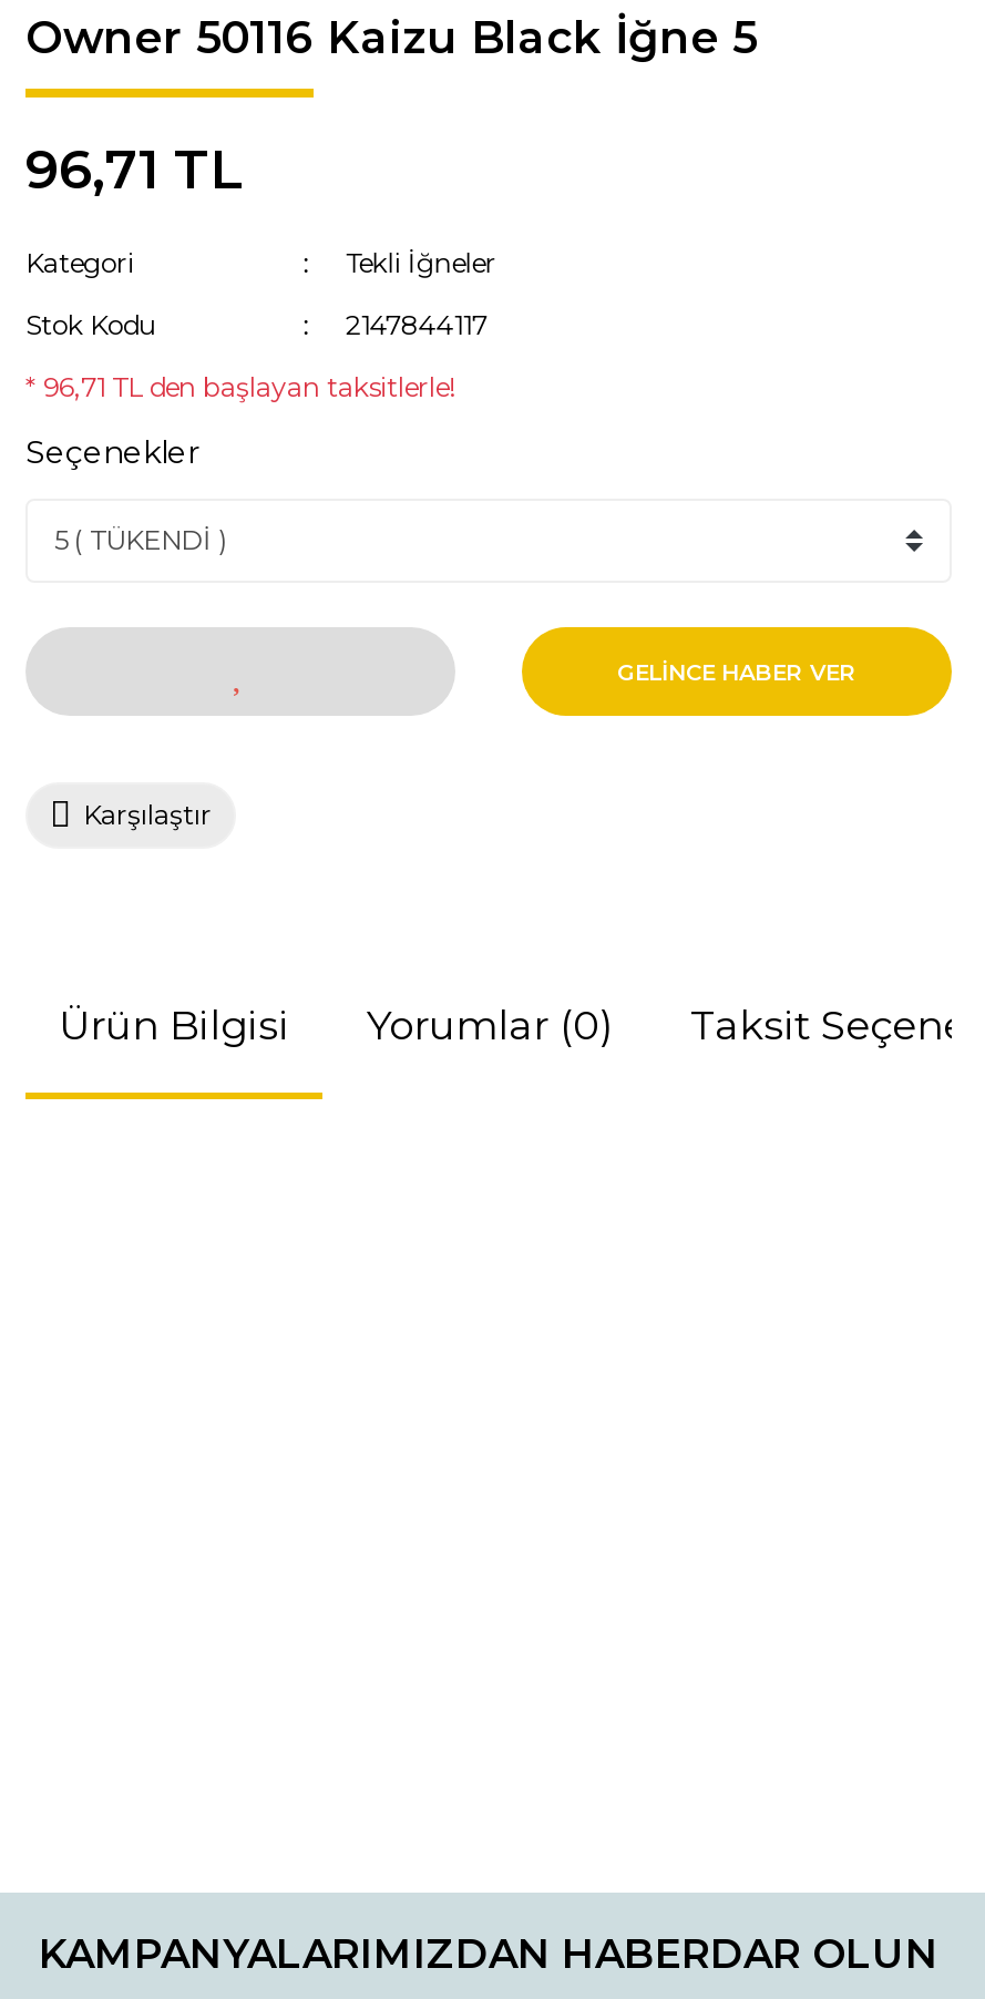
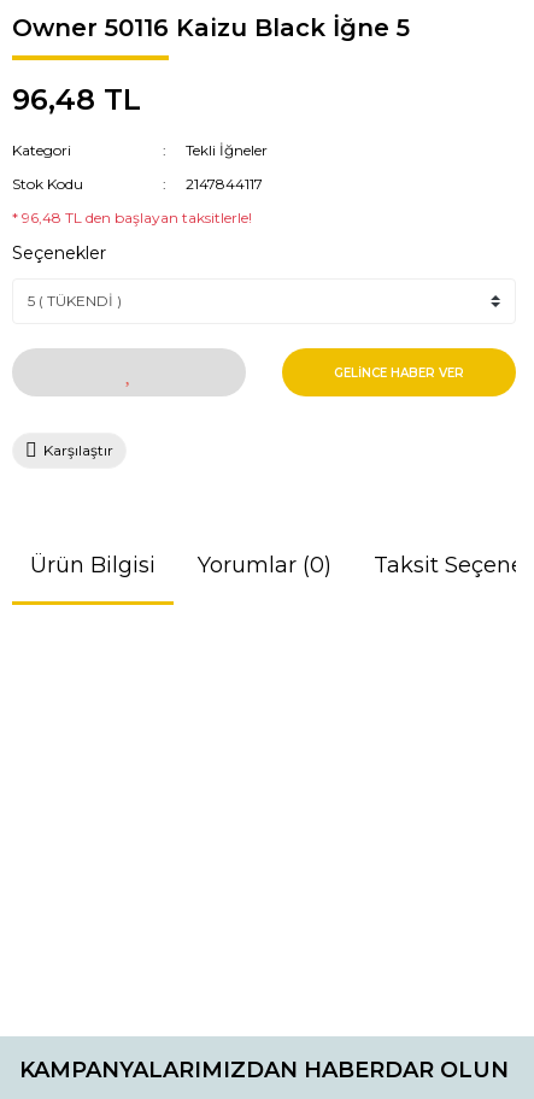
- 96,71 TL
+ 96,48 TL

- * 96,71 TL den başlayan taksitlerle!
+ * 96,48 TL den başlayan taksitlerle!
